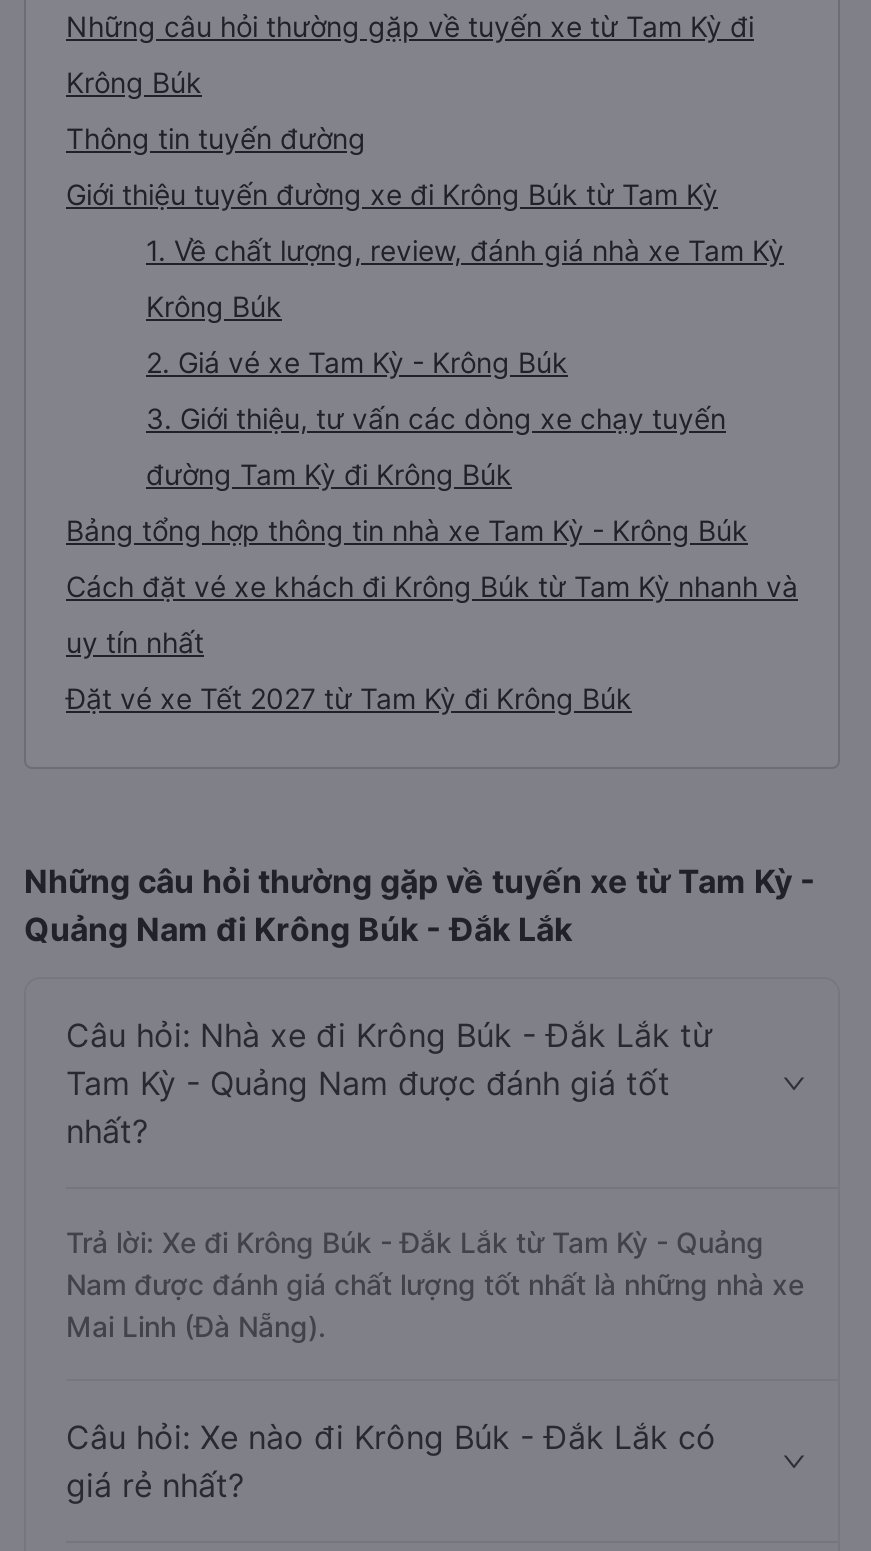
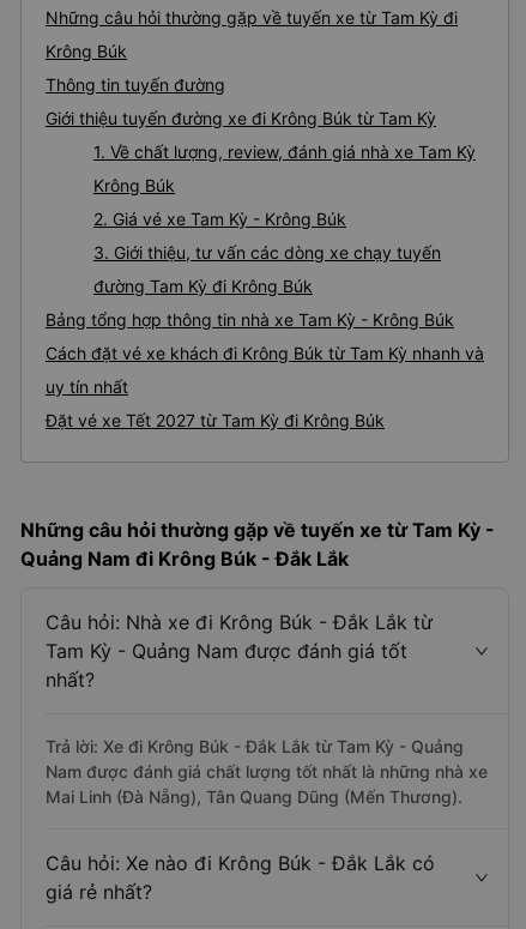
- Mai Linh (Đà Nẵng).
+ Mai Linh (Đà Nẵng), Tân Quang Dũng (Mến Thương).
